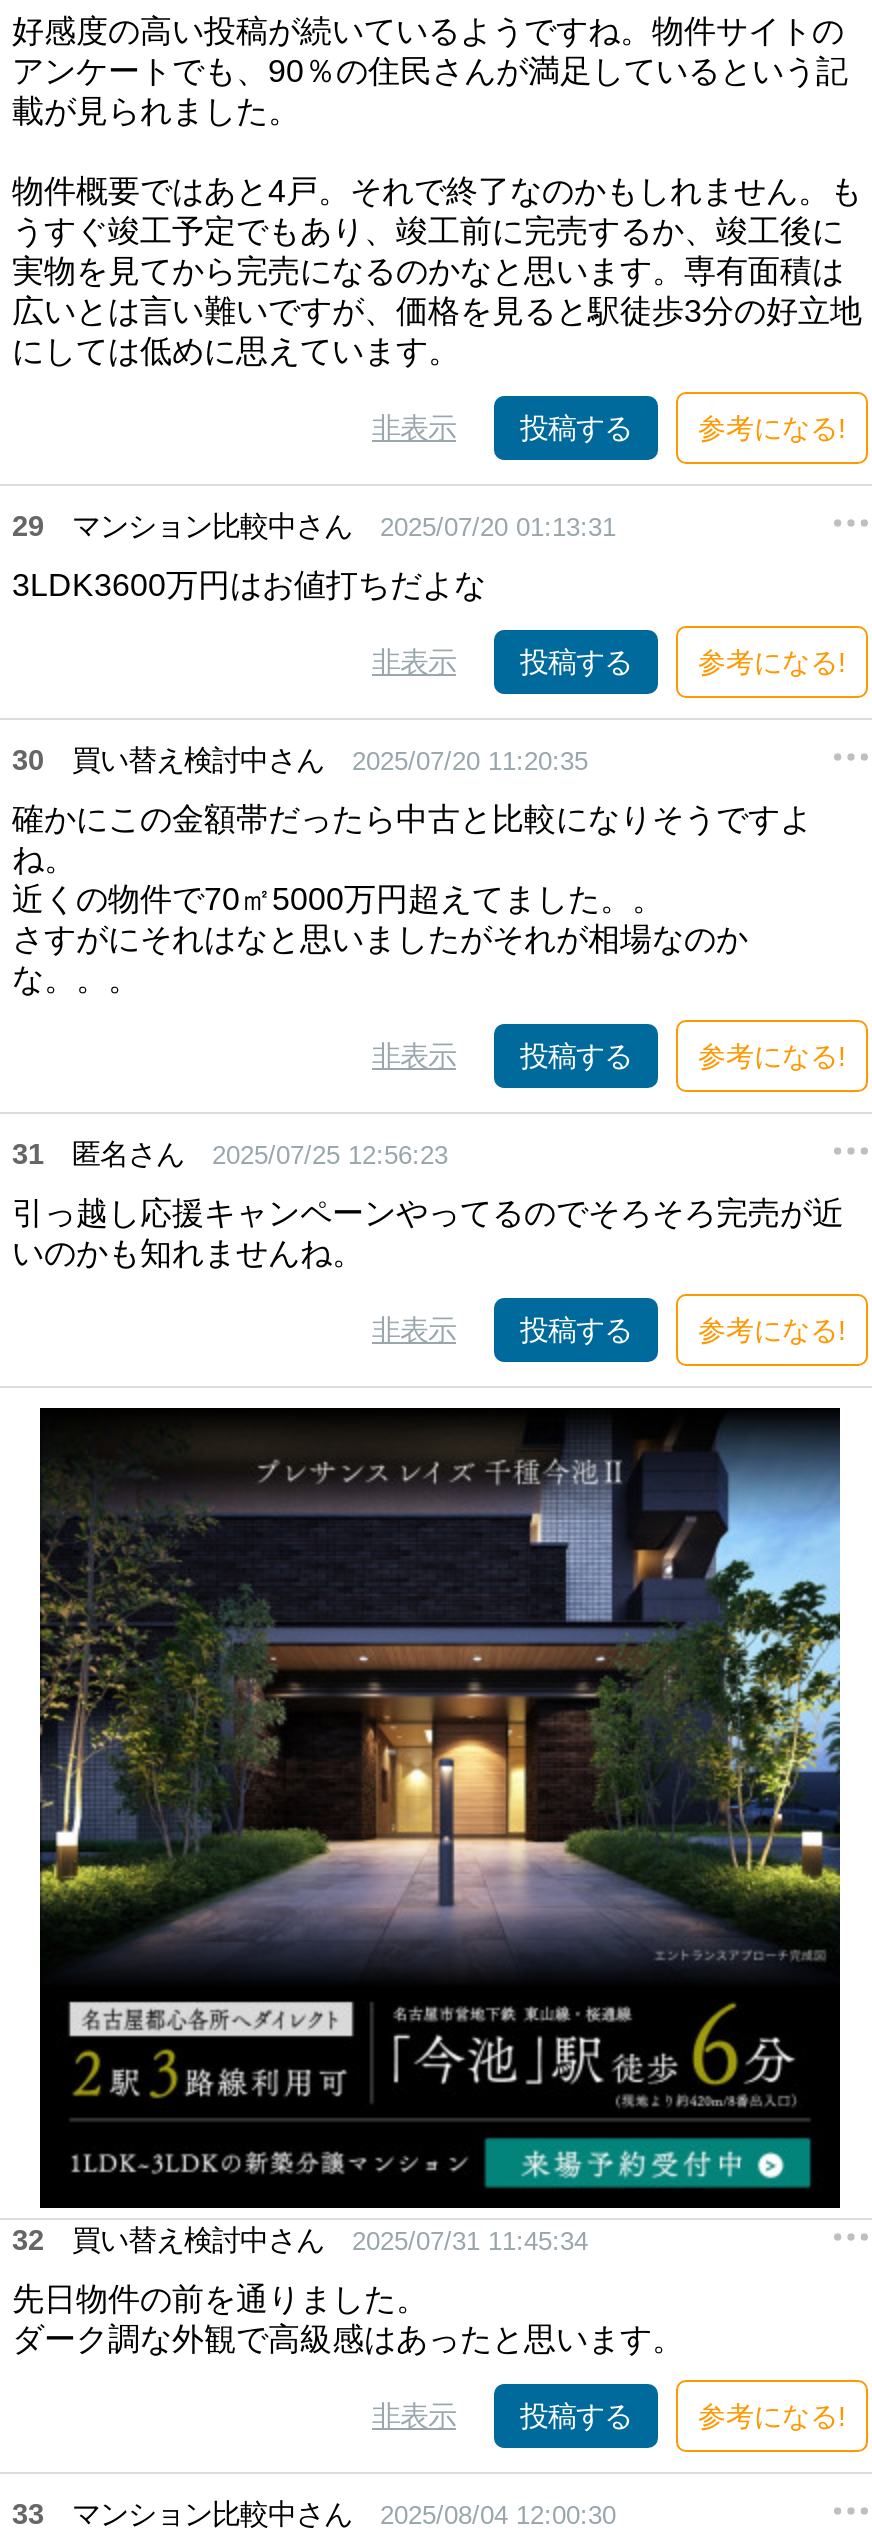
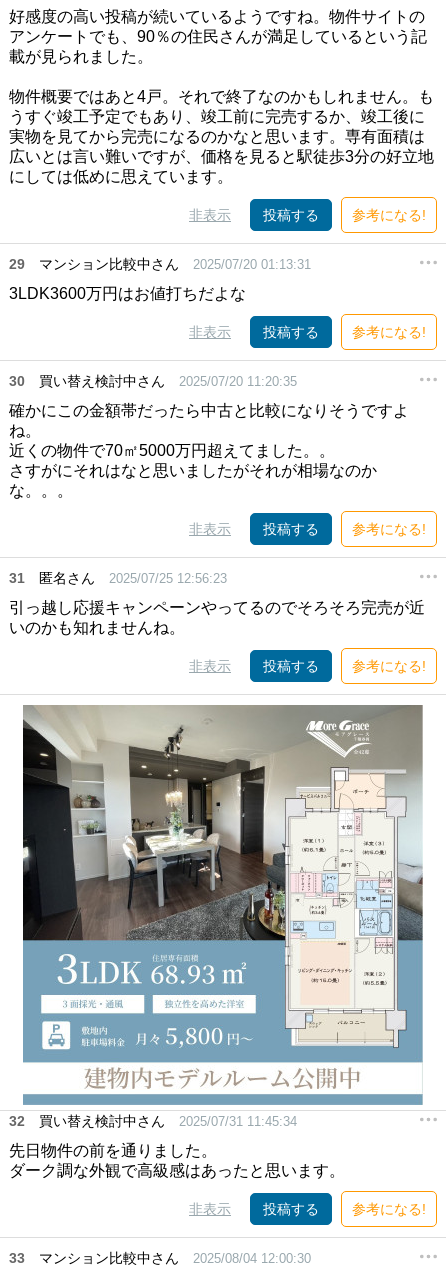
- [image]
+ [image]
